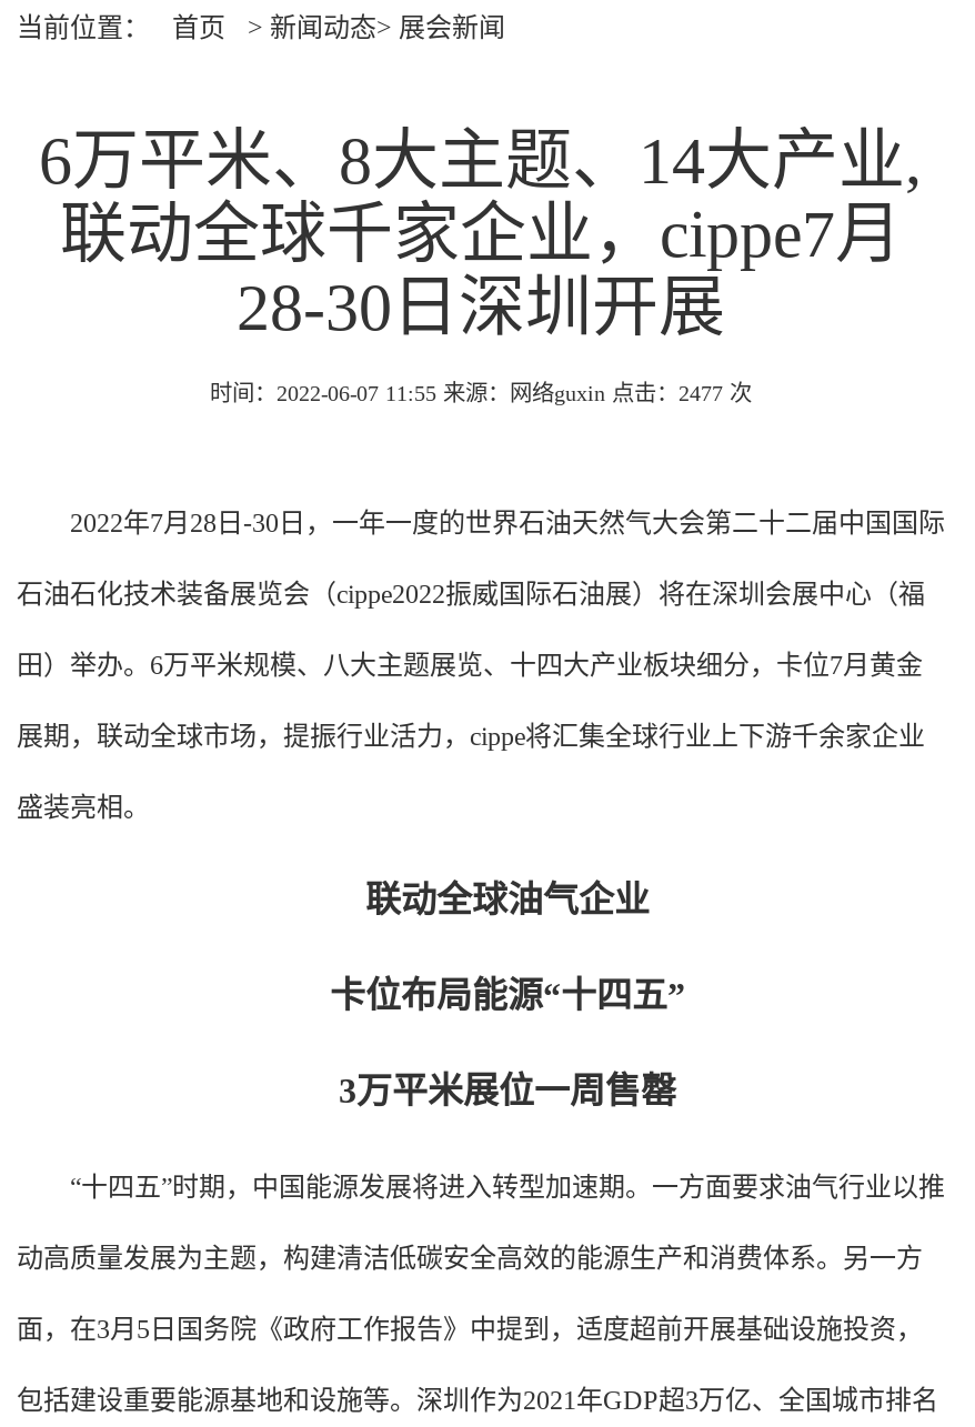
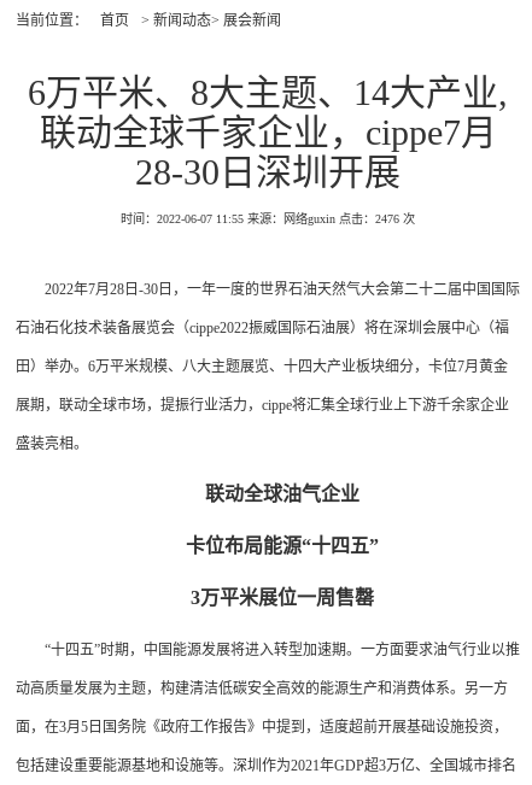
- 时间：2022-06-07 11:55 来源：网络guxin 点击：2477 次
+ 时间：2022-06-07 11:55 来源：网络guxin 点击：2476 次
